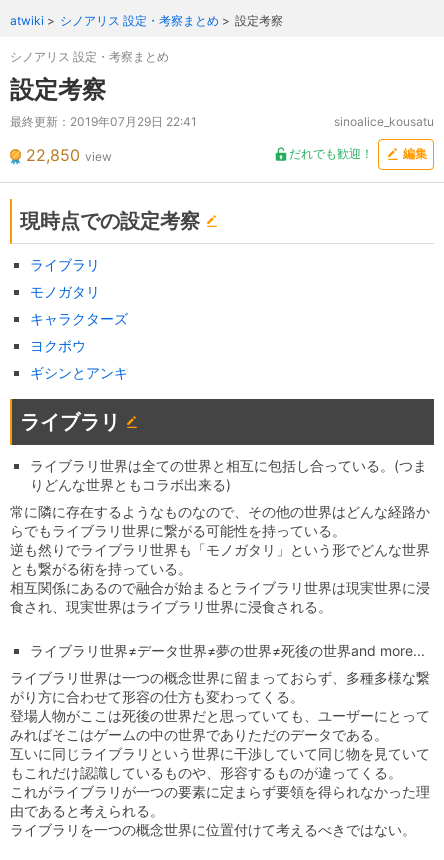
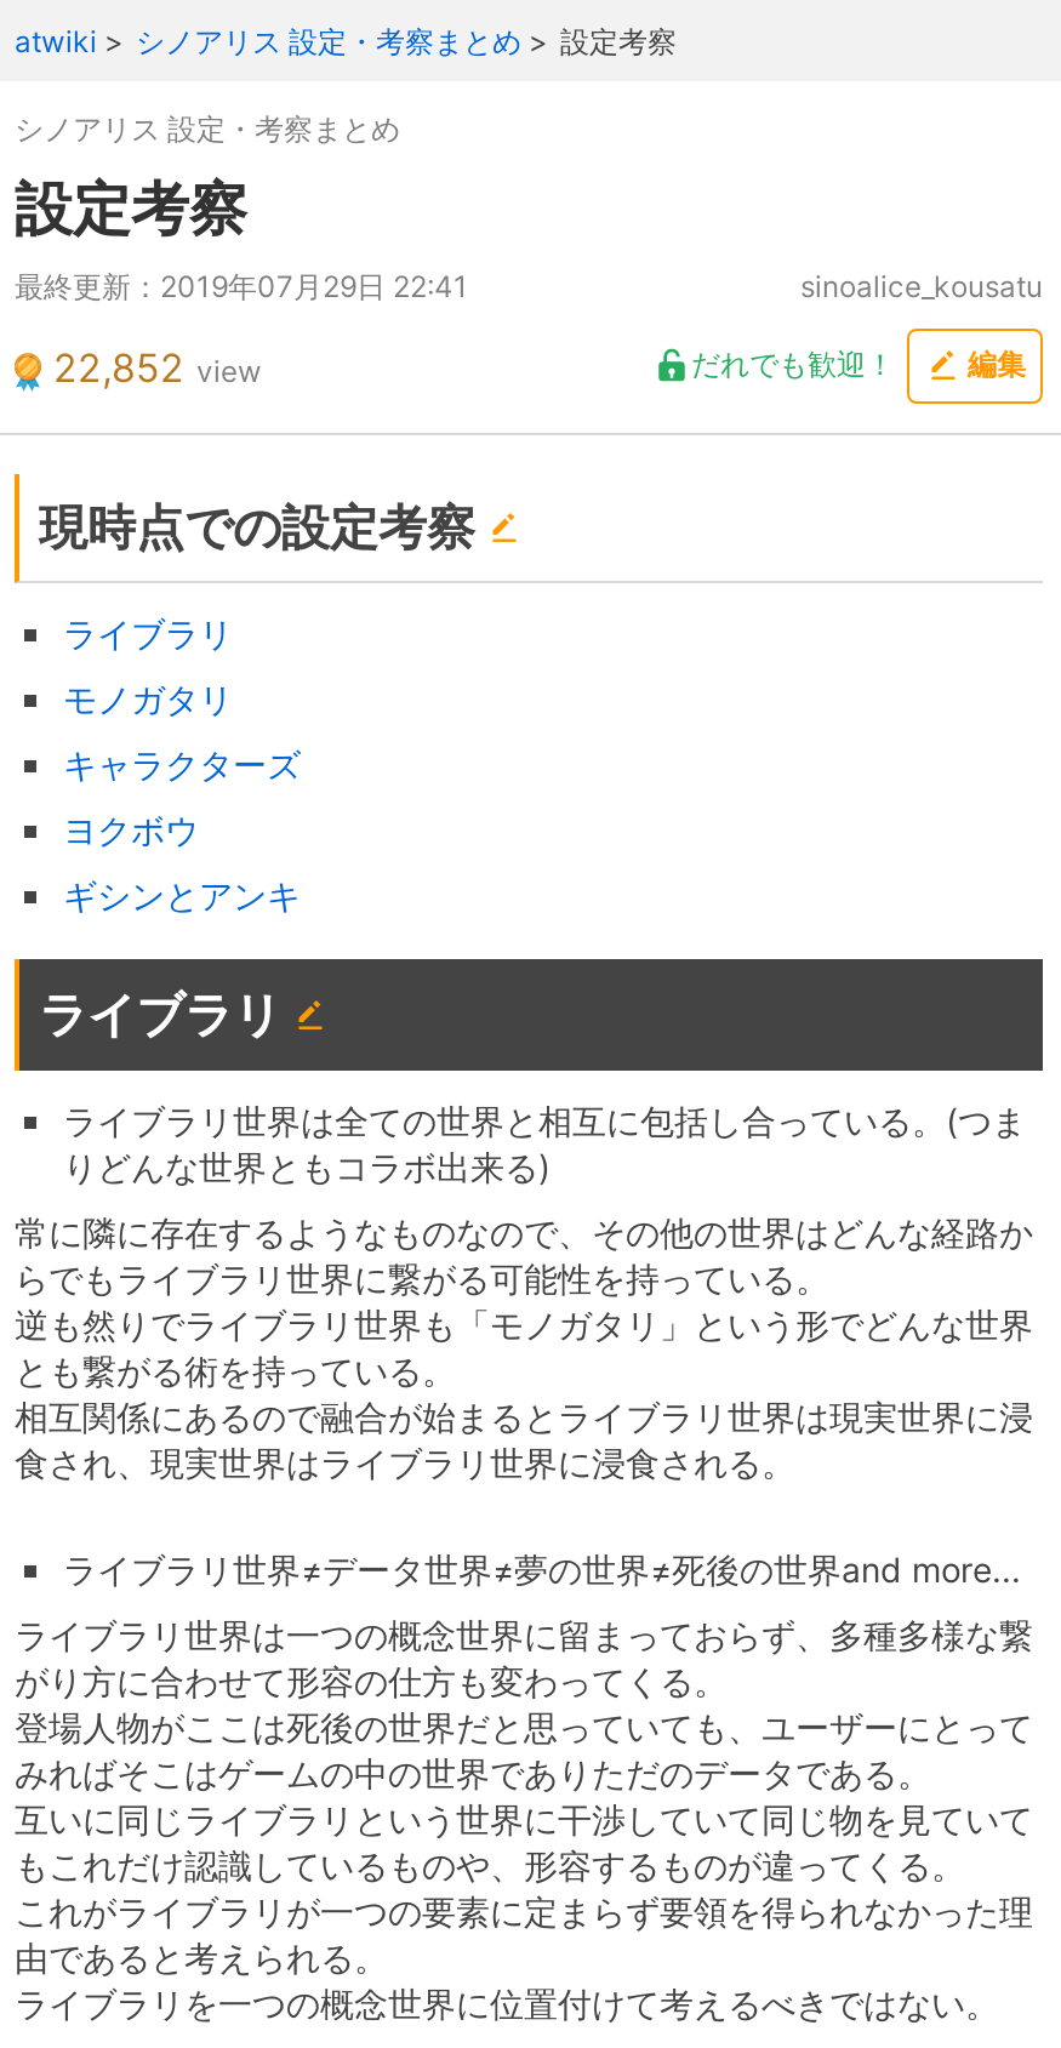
- 22,850 view
+ 22,852 view
